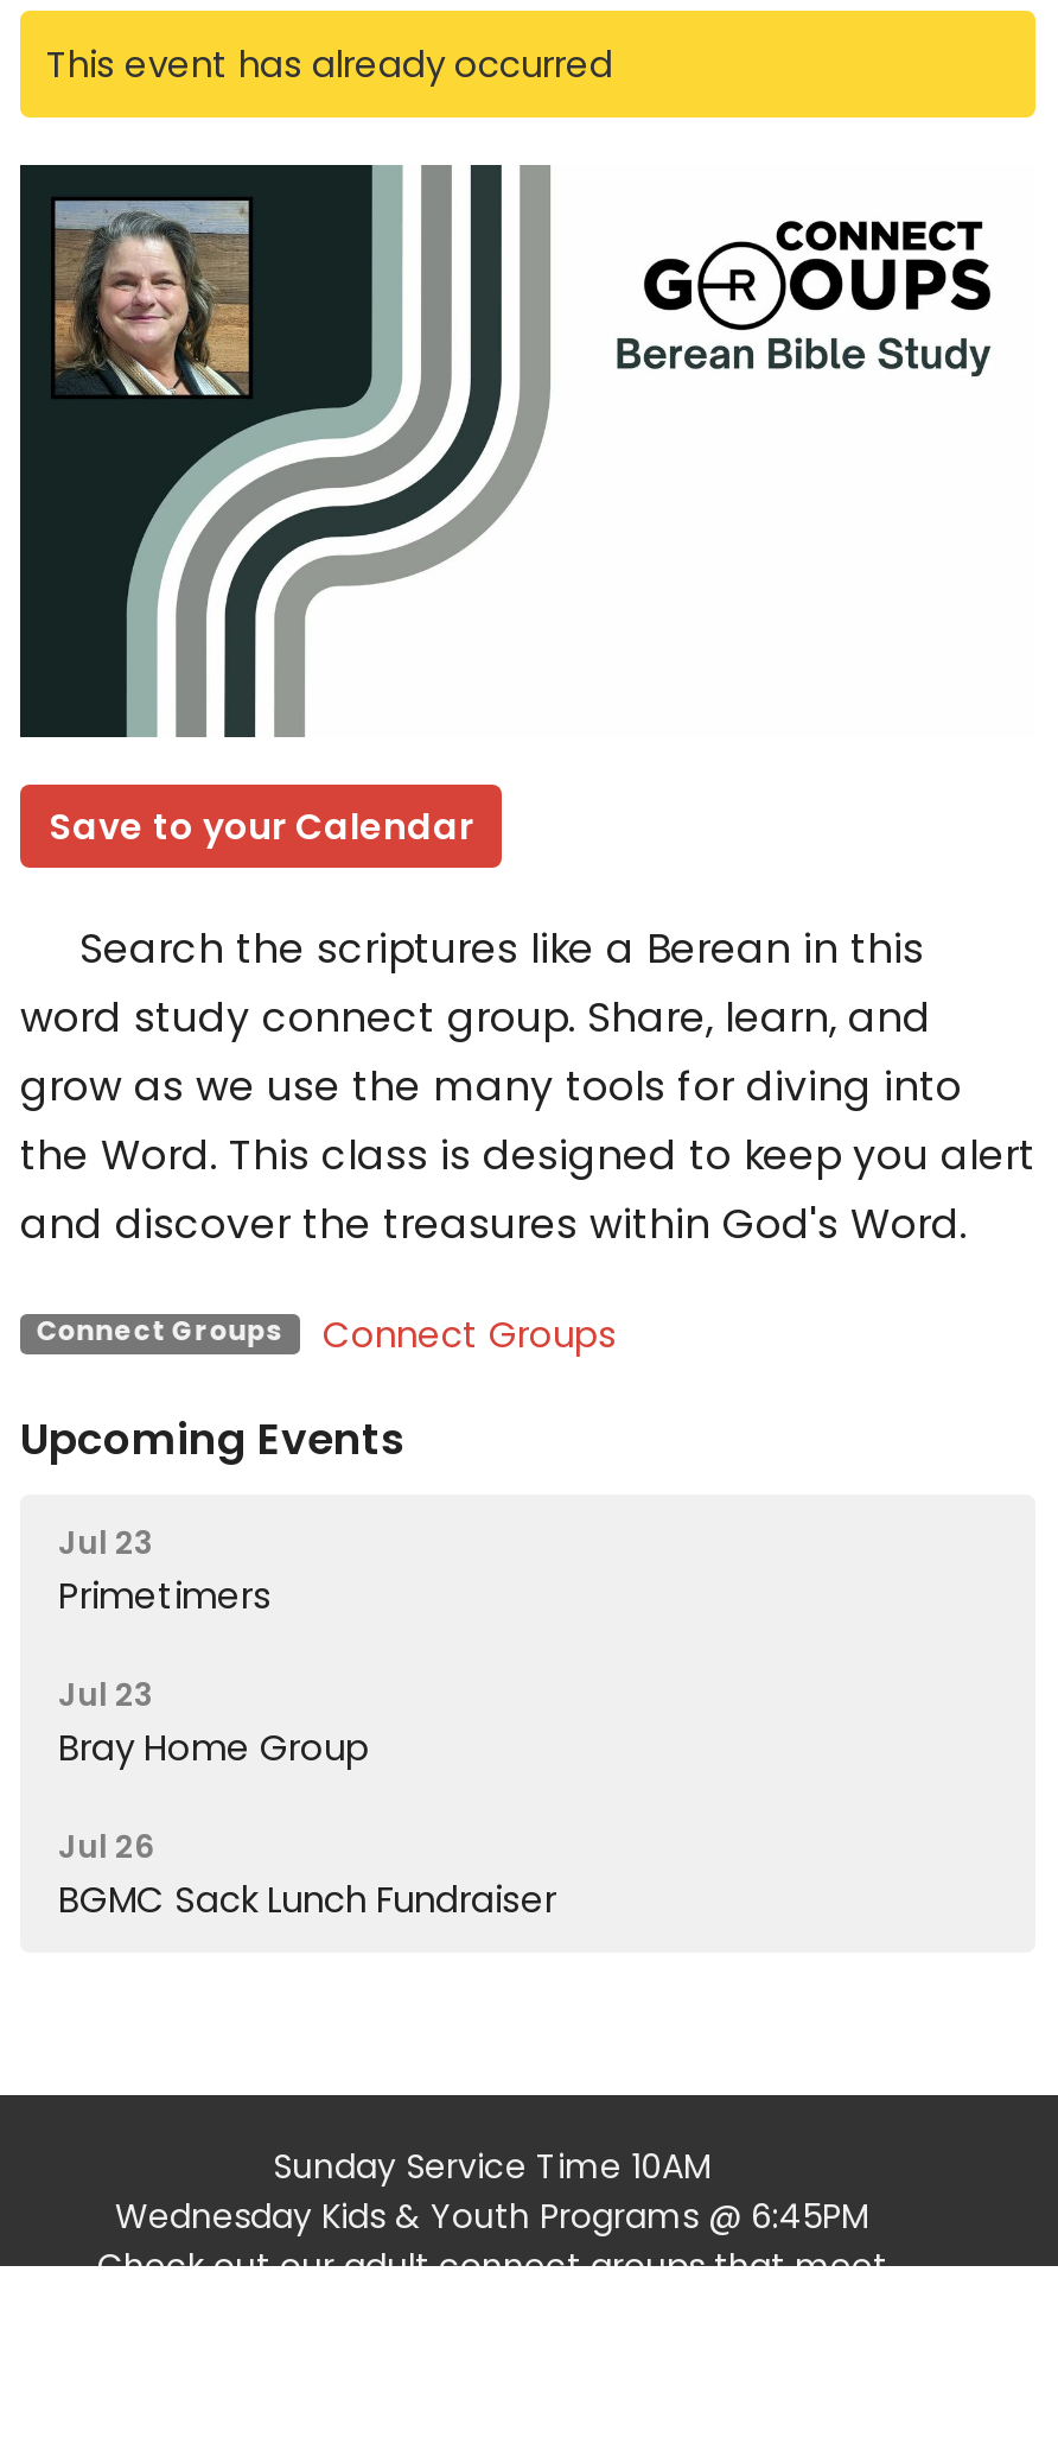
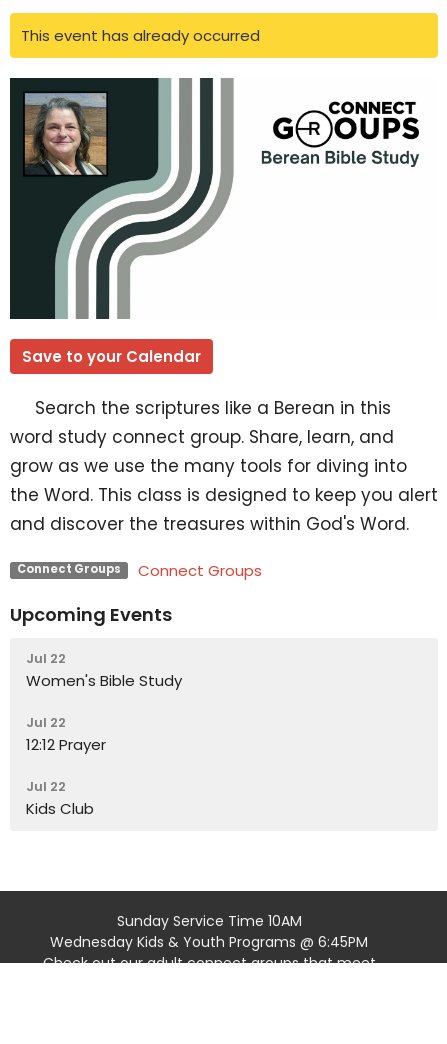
- Jul 23
- Primetimers
+ Jul 22
+ Women's Bible Study

- Jul 23
- Bray Home Group
+ Jul 22
+ 12:12 Prayer

- Jul 26
- BGMC Sack Lunch Fundraiser
+ Jul 22
+ Kids Club
